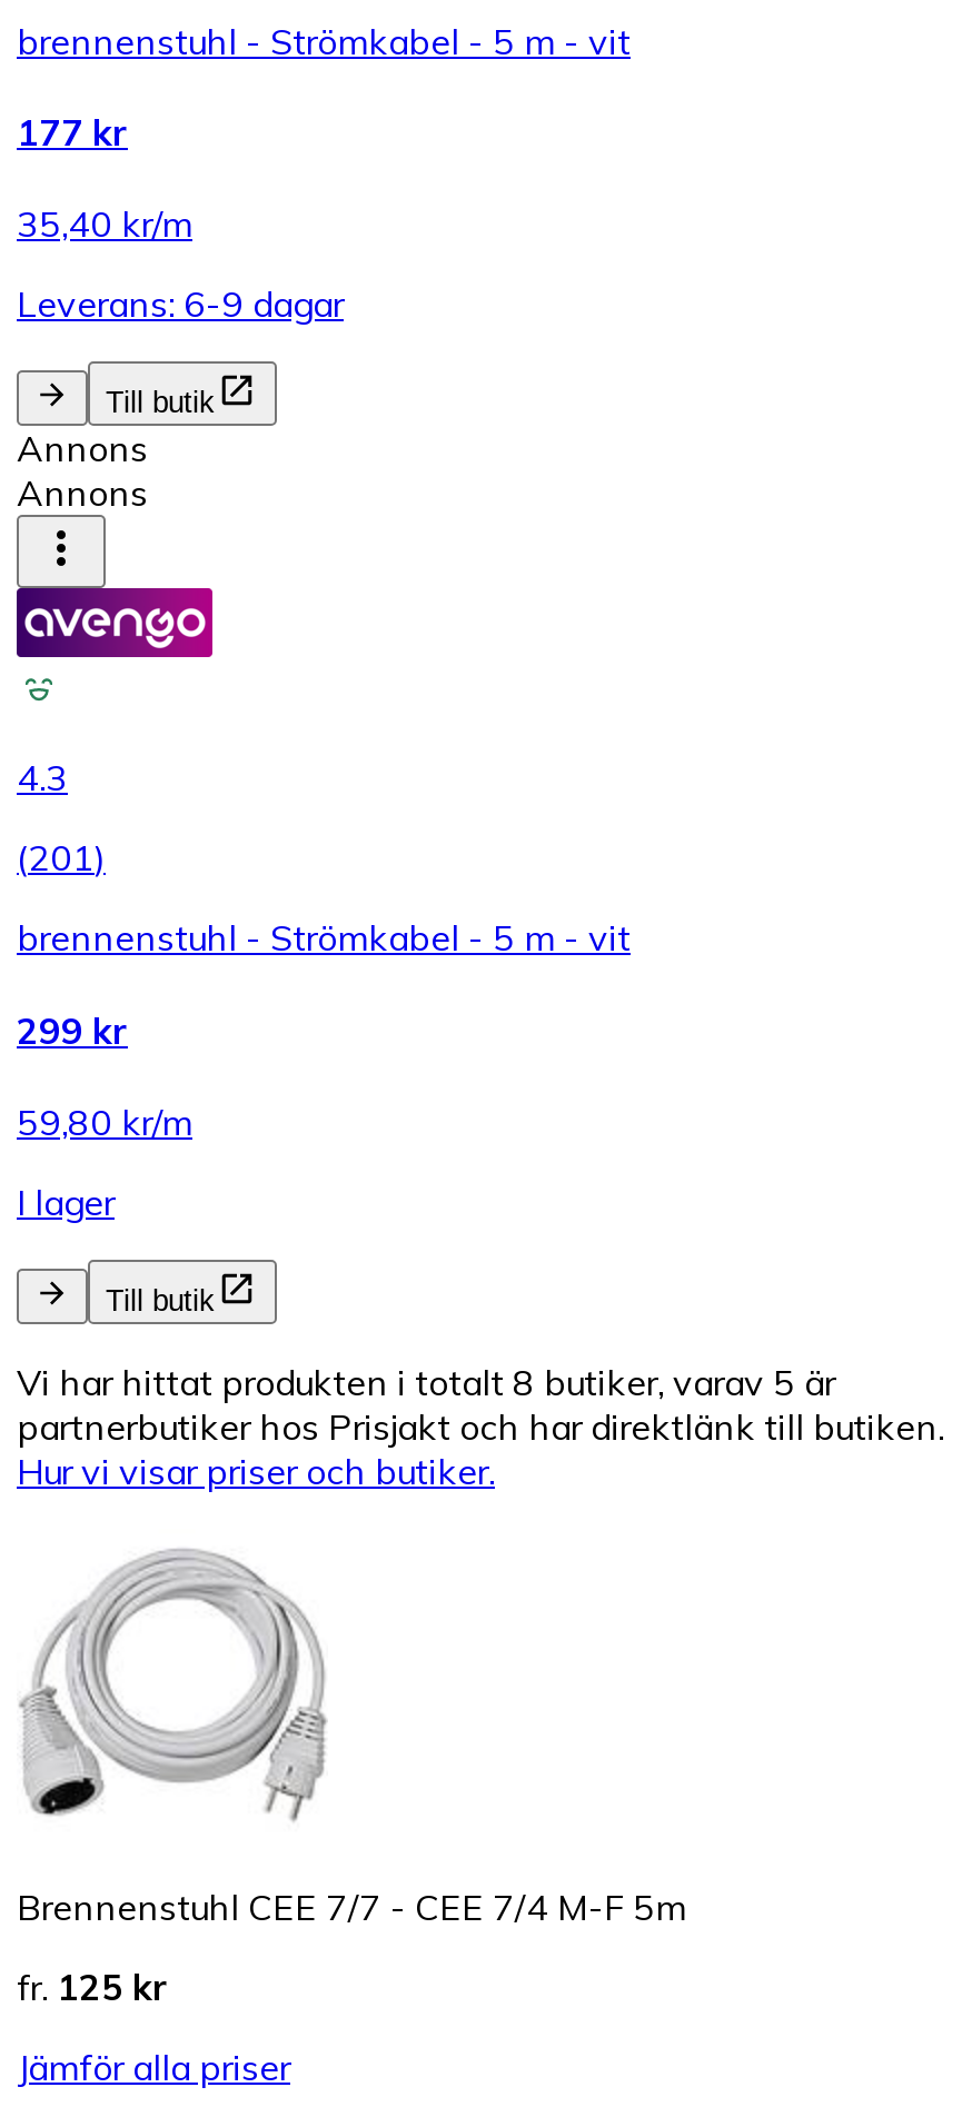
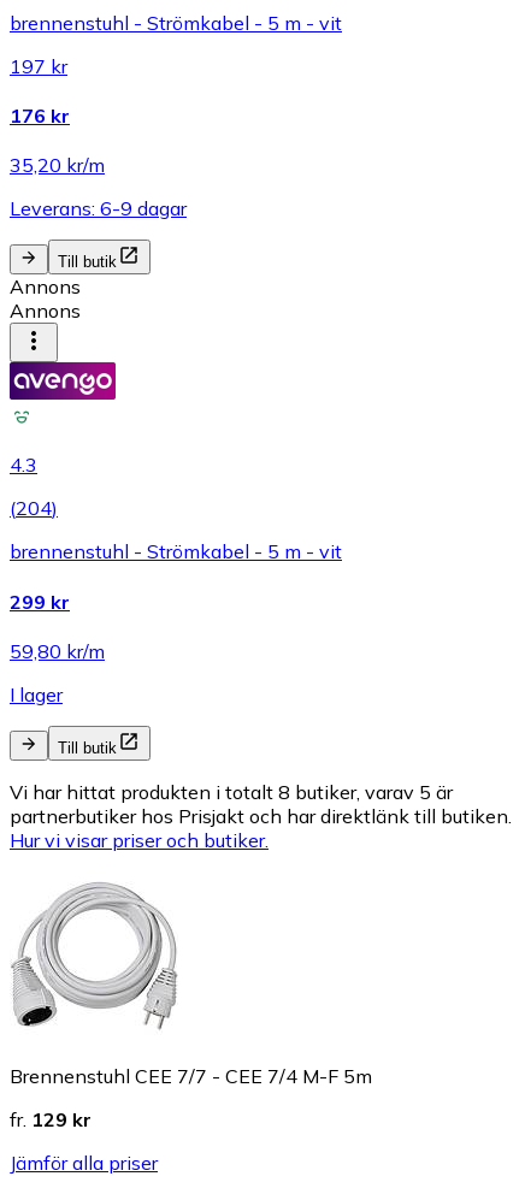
- 177 kr
- 35,40 kr/m
+ 197 kr
+ 176 kr
+ 35,20 kr/m

- (201)
+ (204)

- fr. 125 kr
+ fr. 129 kr
